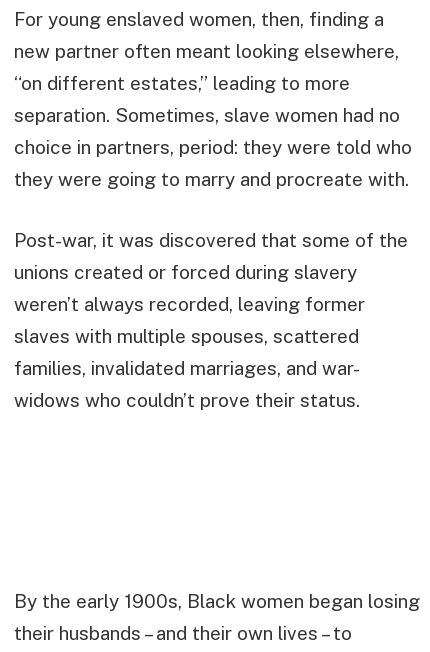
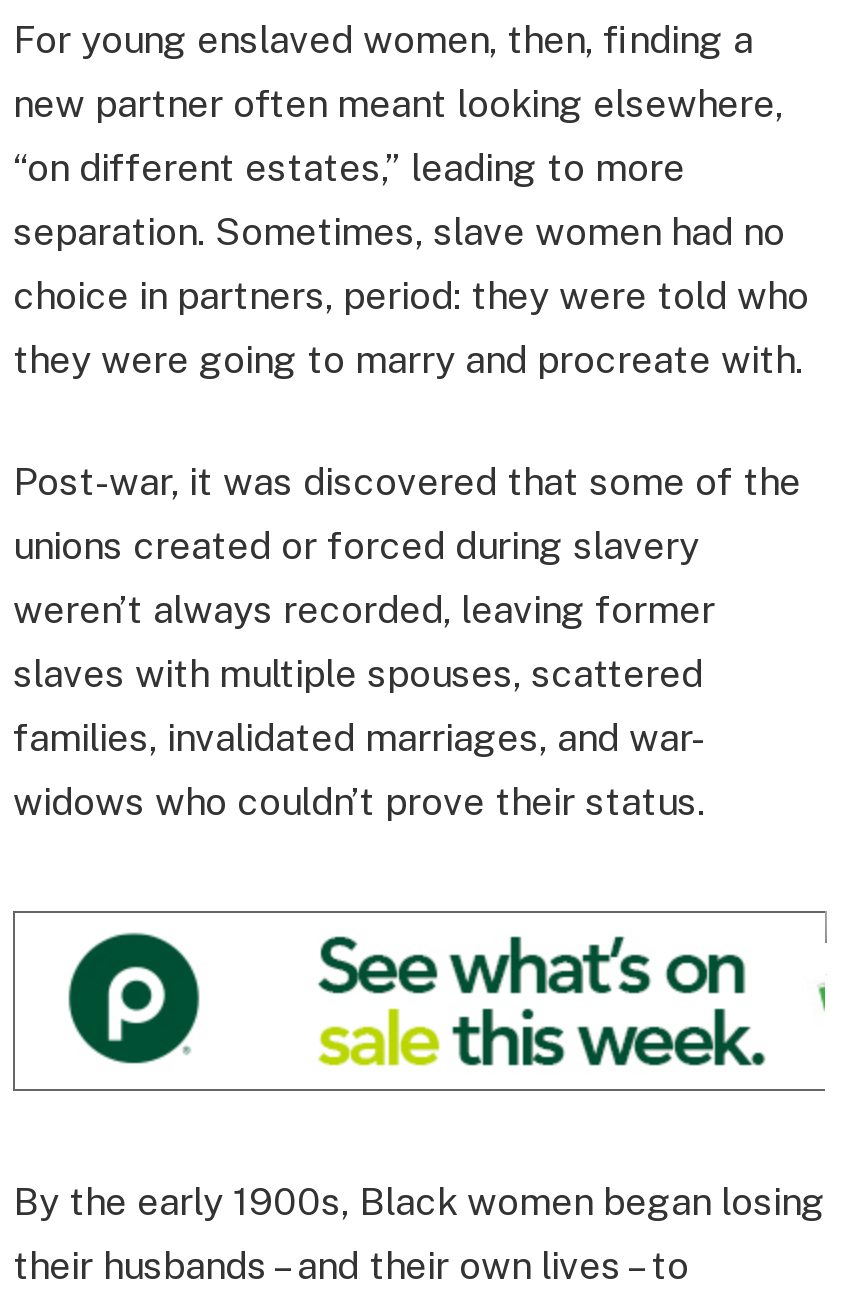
+ [image]
